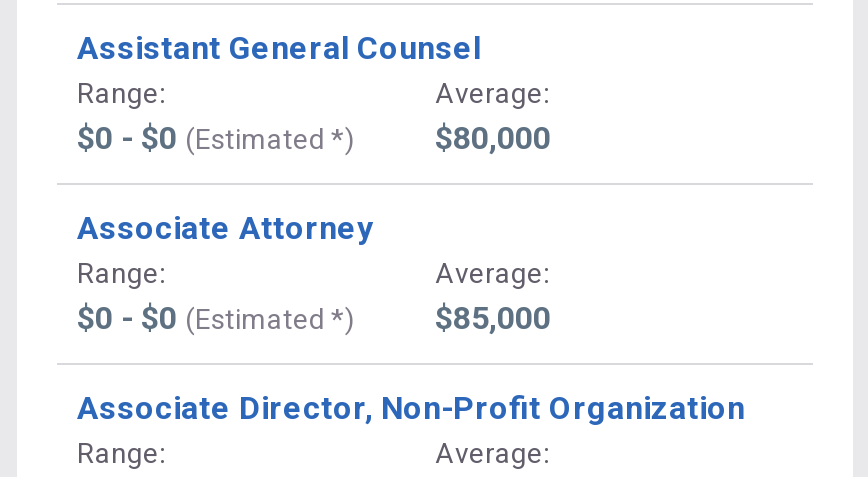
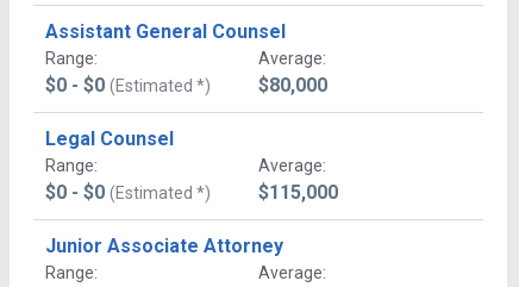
- Associate Attorney
+ Legal Counsel

- $85,000
+ $115,000

- Associate Director, Non-Profit Organization
+ Junior Associate Attorney
